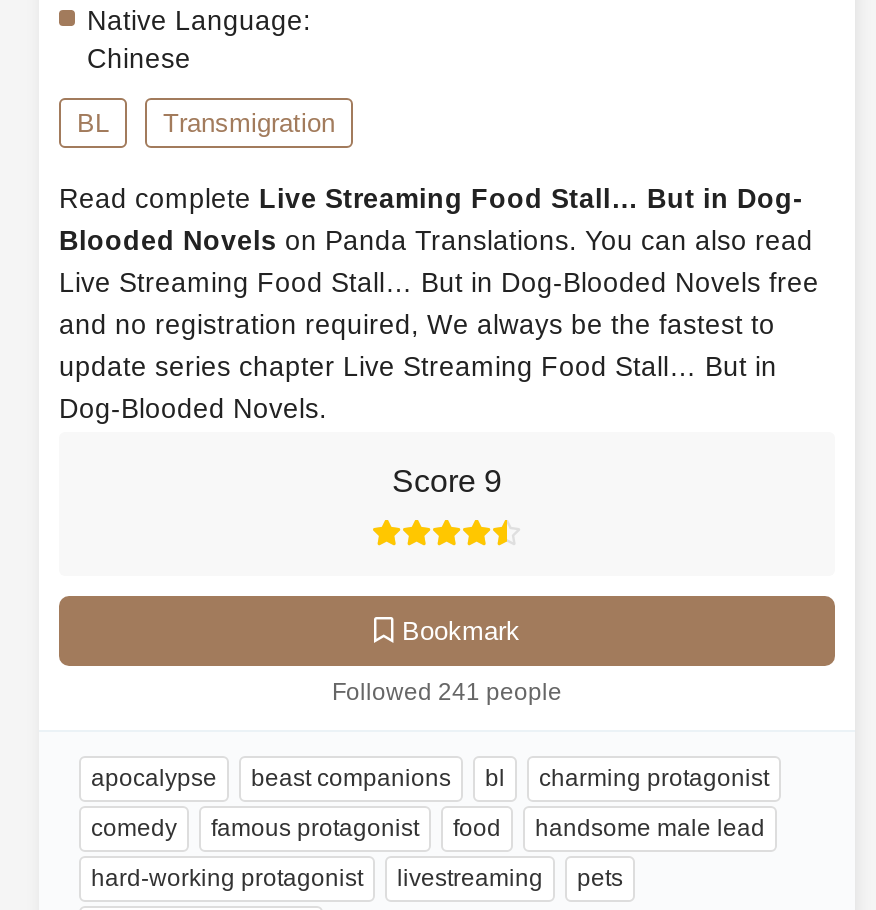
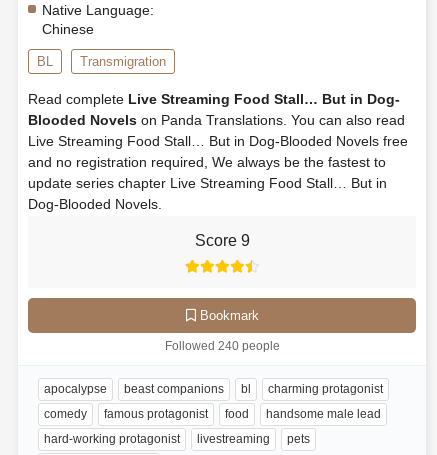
- Followed 241 people
+ Followed 240 people
